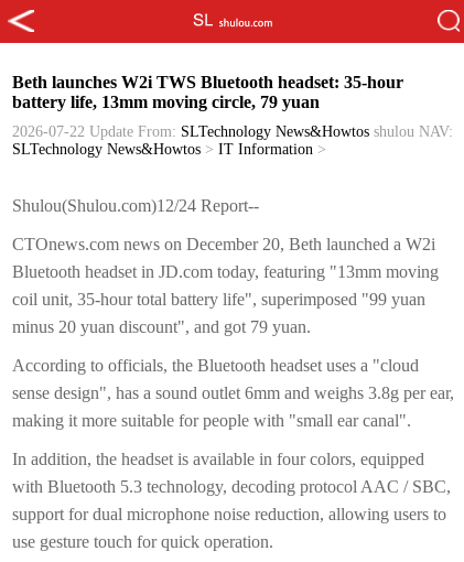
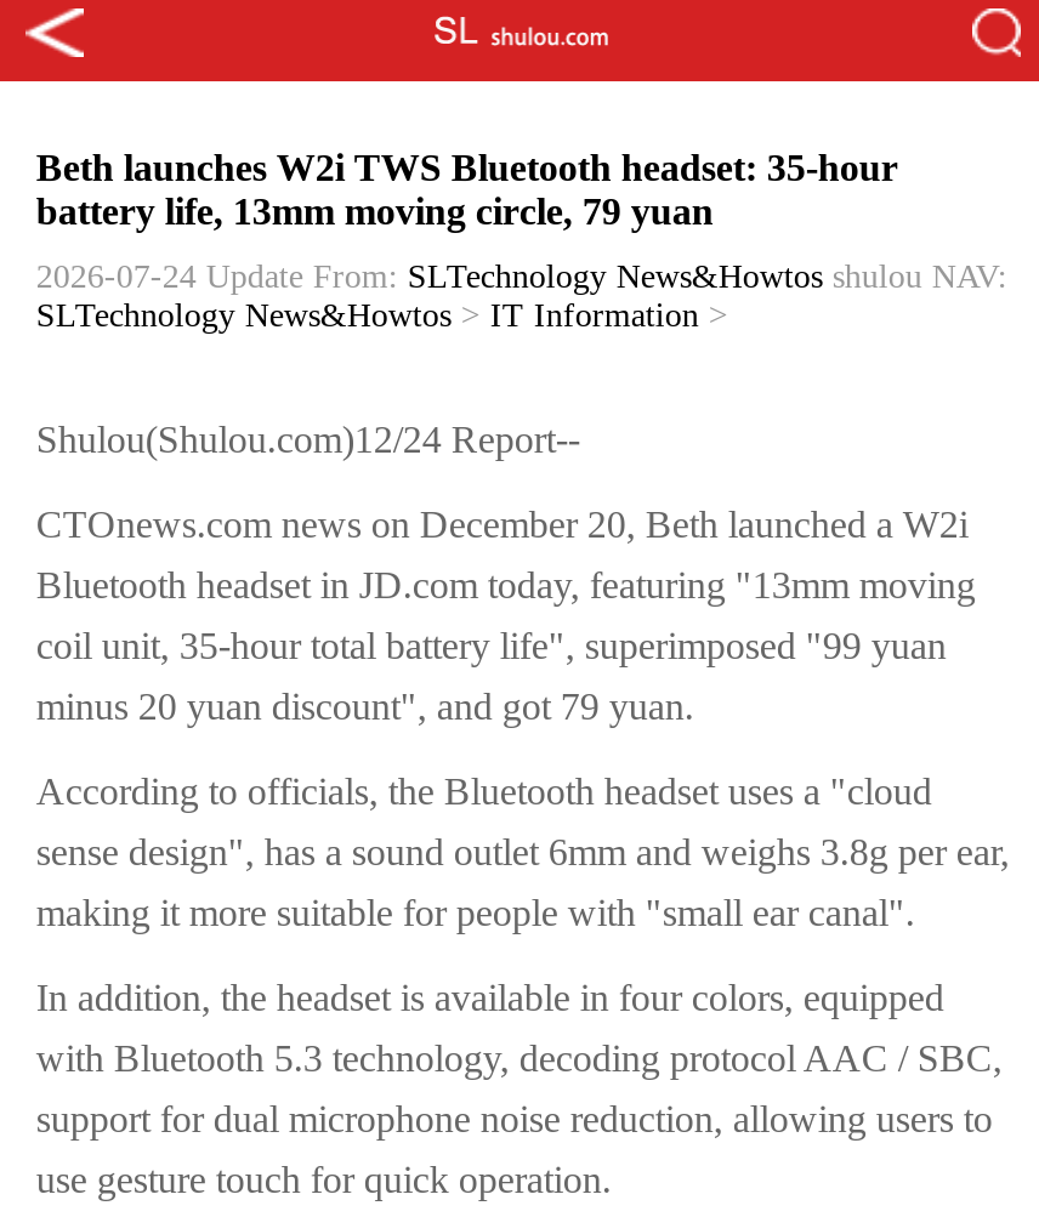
- 2026-07-22 Update From: SLTechnology News&Howtos shulou NAV:
+ 2026-07-24 Update From: SLTechnology News&Howtos shulou NAV:
